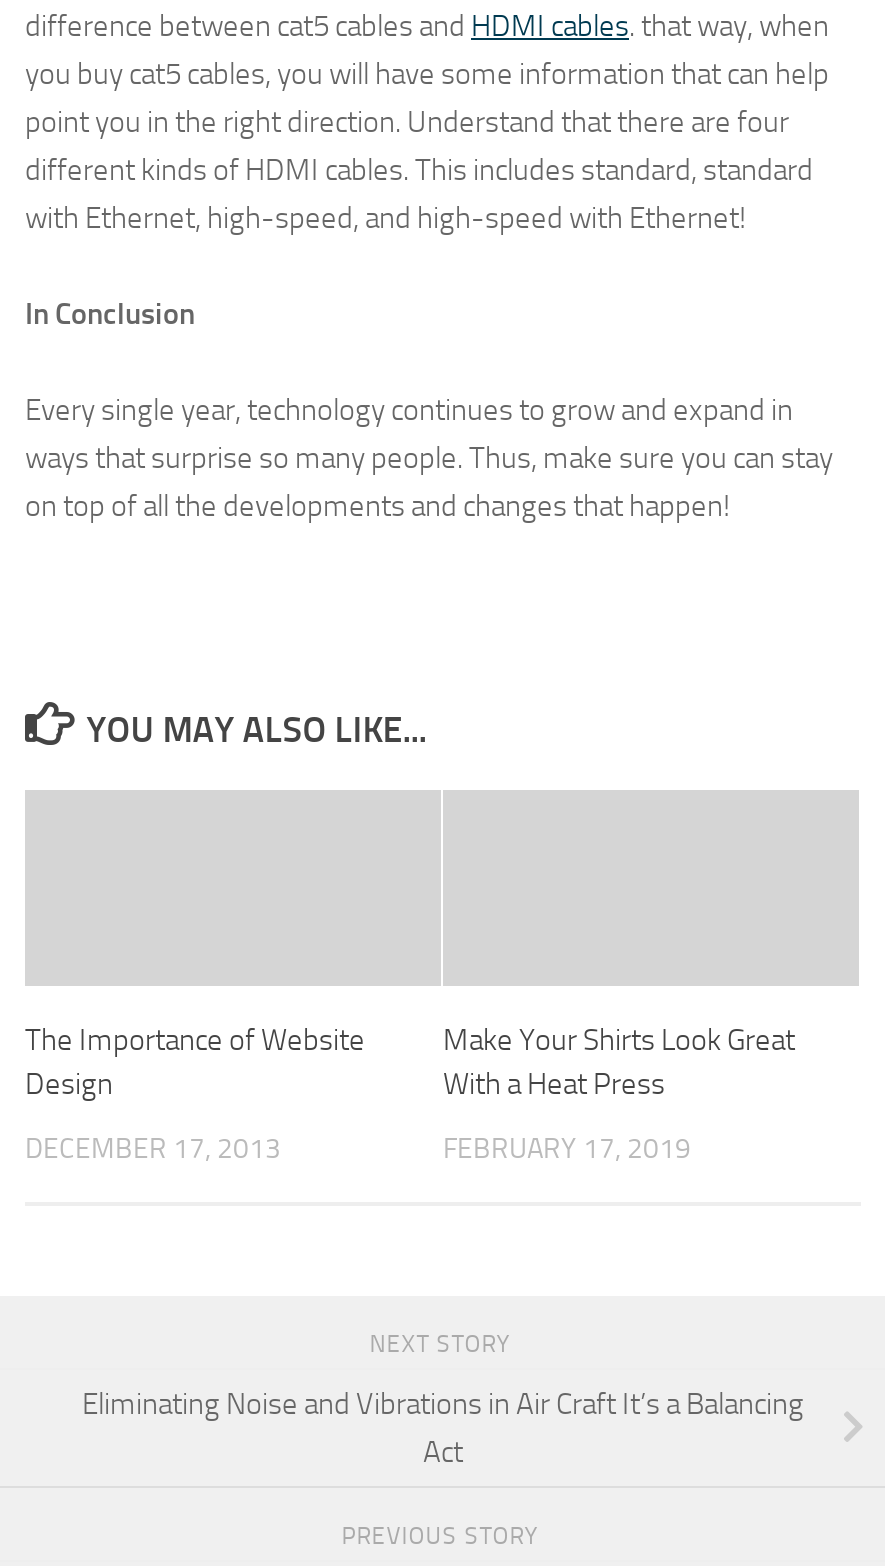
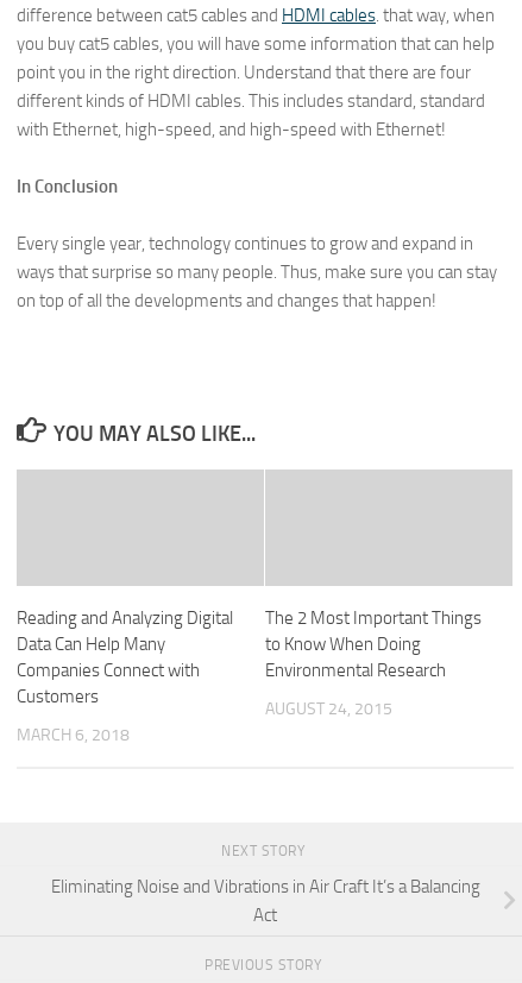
- The Importance of Website
- Design
+ Reading and Analyzing Digital
+ Data Can Help Many
+ Companies Connect with
+ Customers

- Make Your Shirts Look Great
- With a Heat Press
+ The 2 Most Important Things
+ to Know When Doing
+ Environmental Research

- DECEMBER 17, 2013
+ MARCH 6, 2018

- FEBRUARY 17, 2019
+ AUGUST 24, 2015
